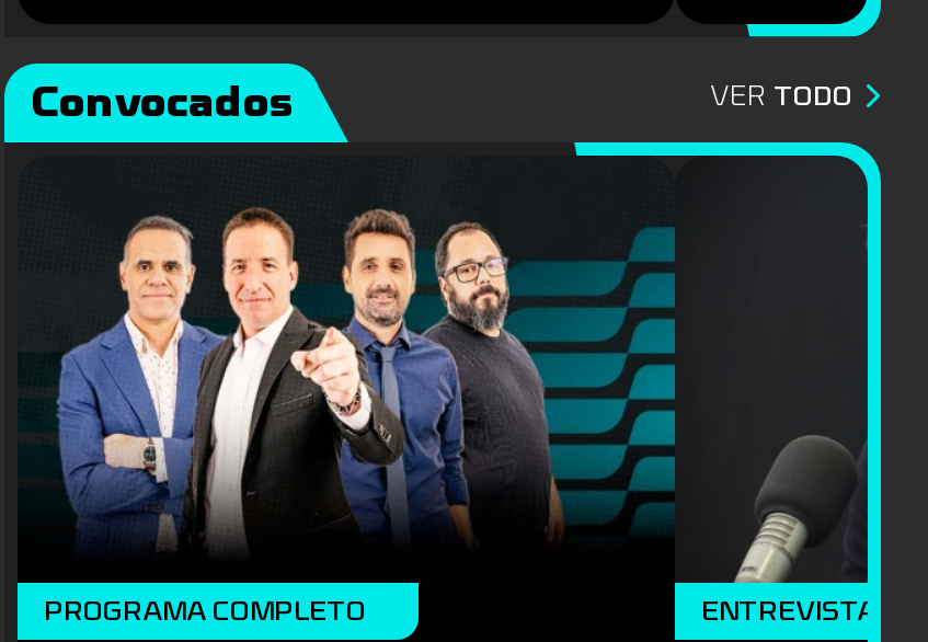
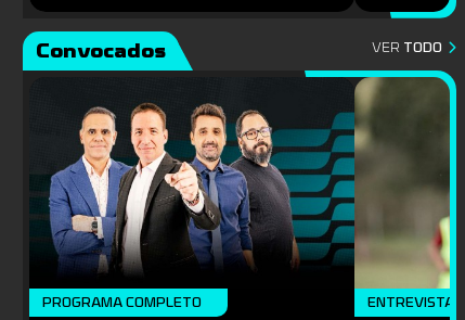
- [image]
+ [image]
